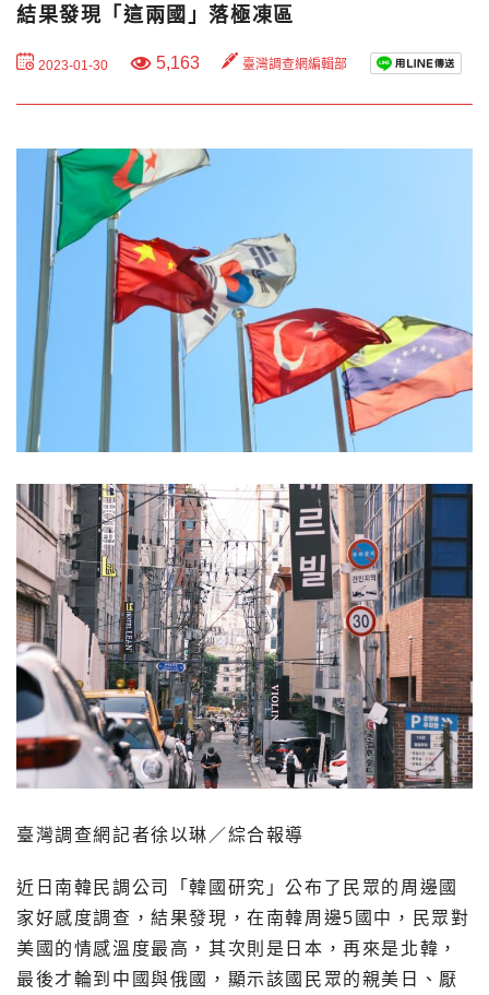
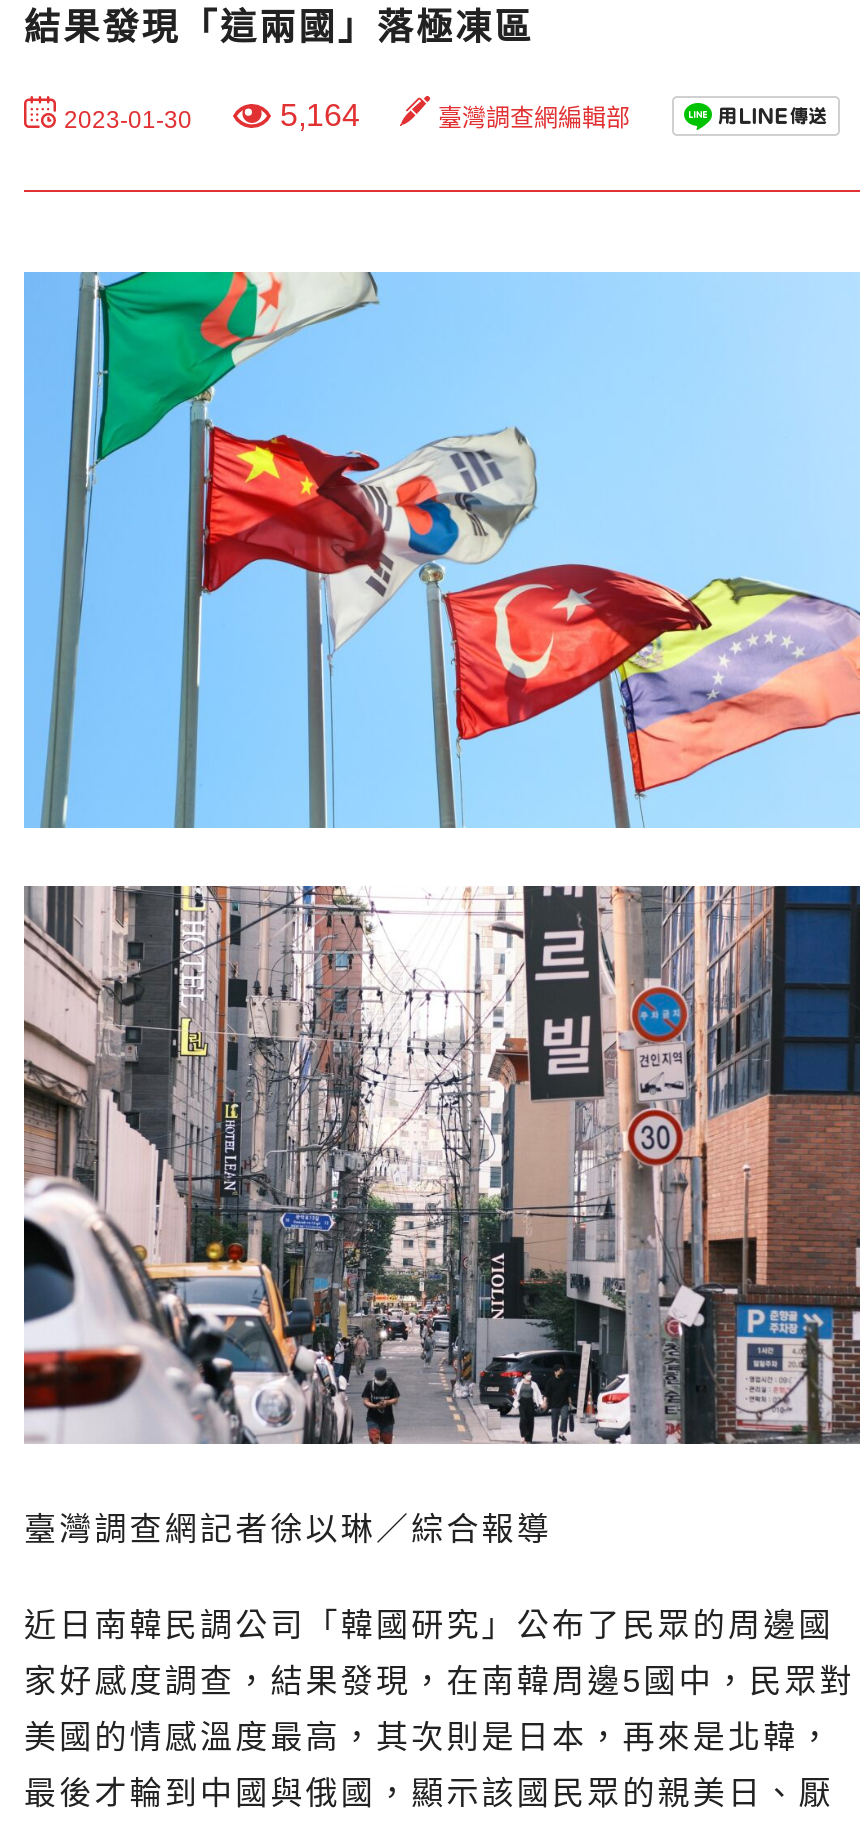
- 5,163
+ 5,164
